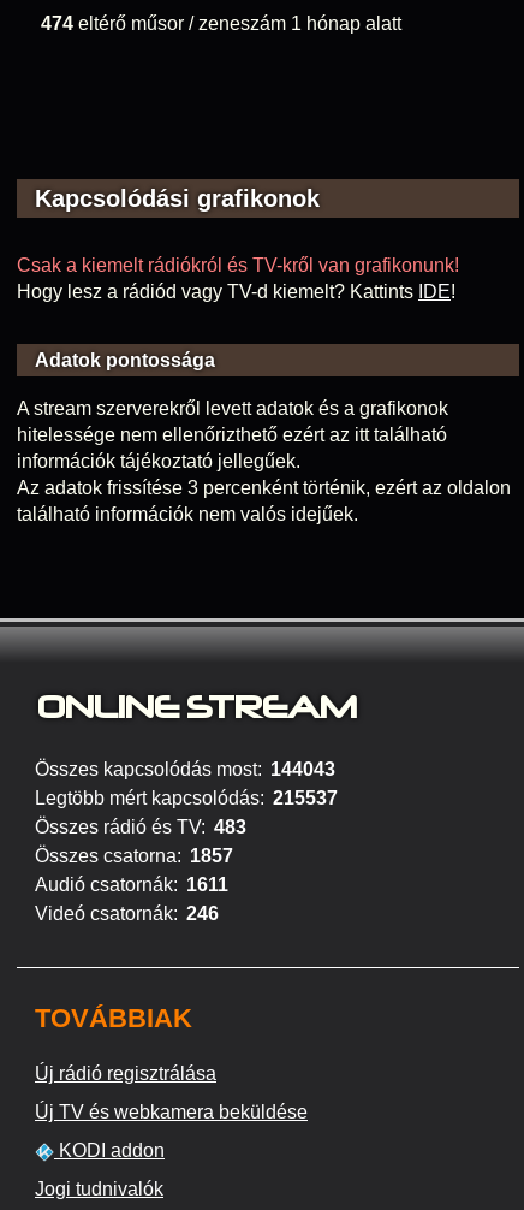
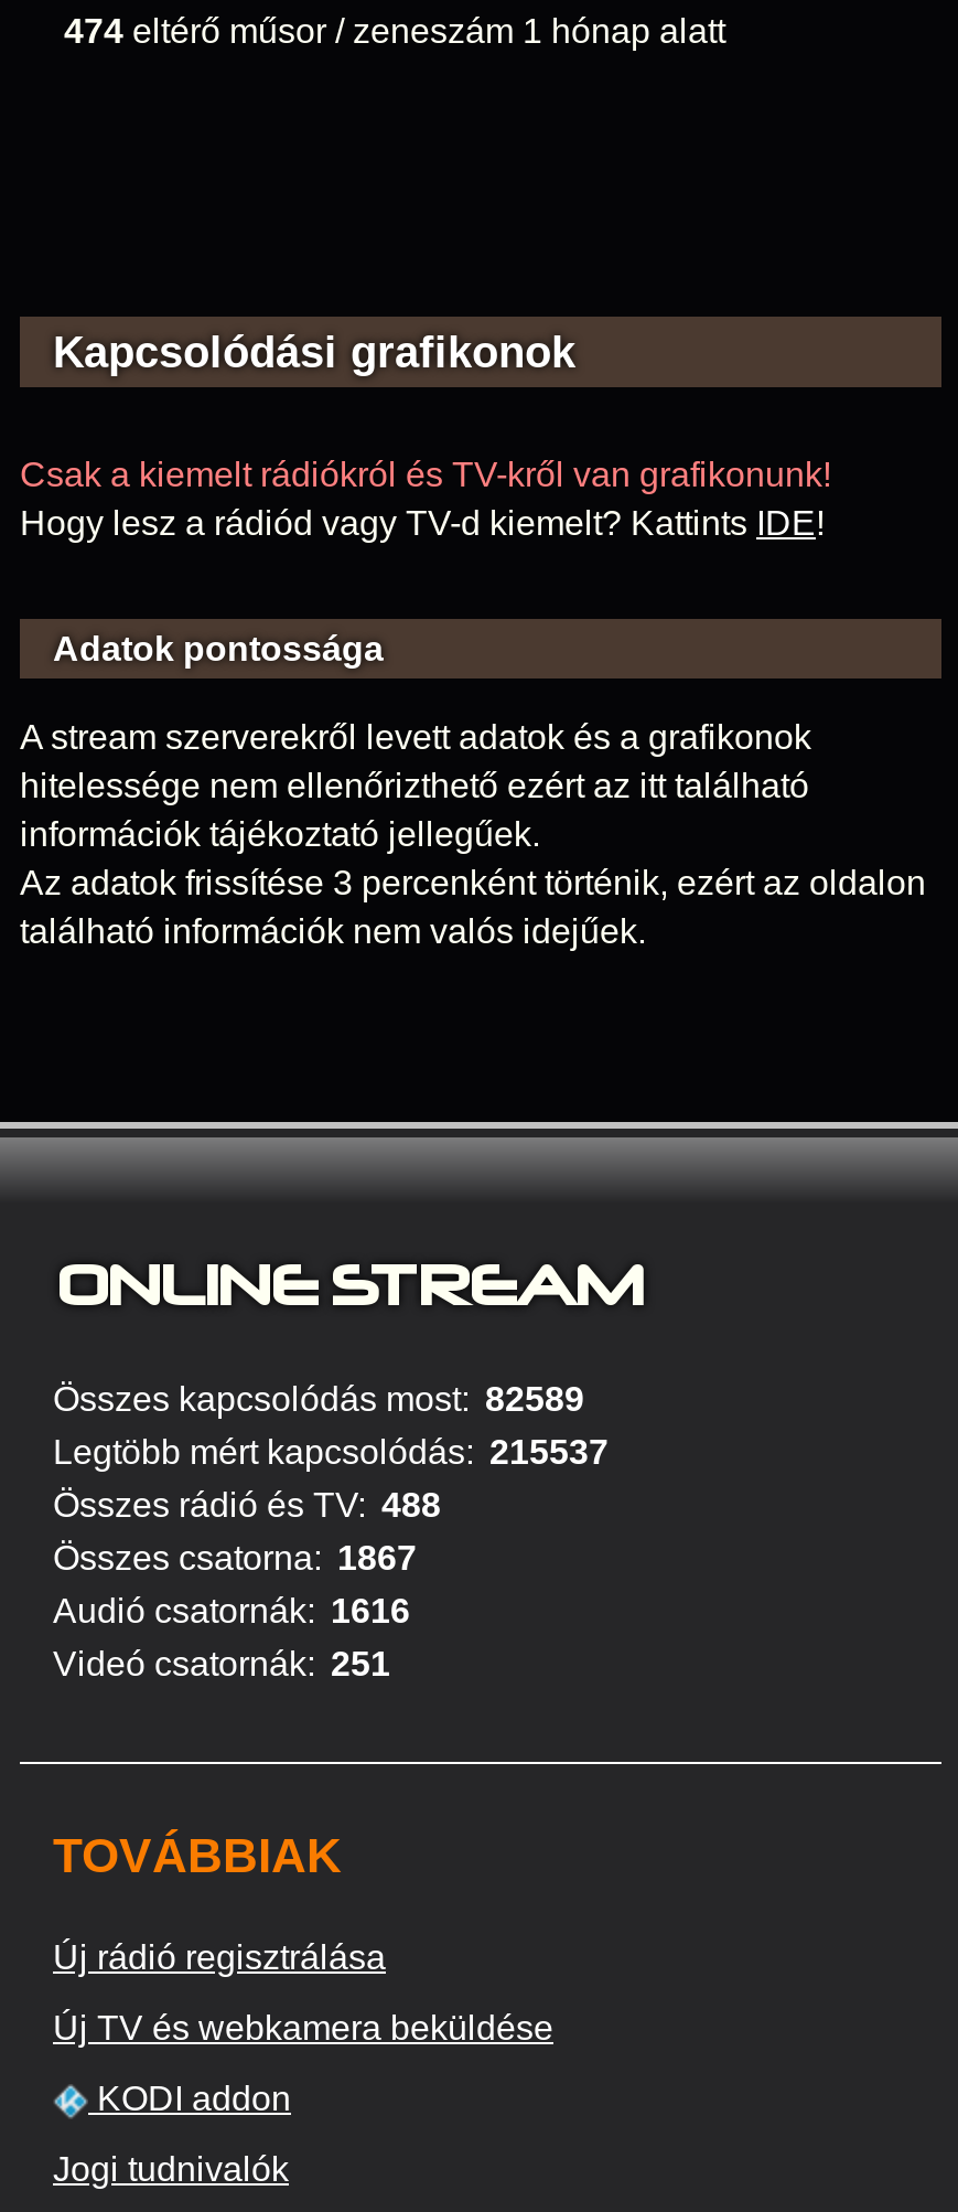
- Összes kapcsolódás most: 144043
+ Összes kapcsolódás most: 82589

- Összes rádió és TV: 483
+ Összes rádió és TV: 488

- Összes csatorna: 1857
+ Összes csatorna: 1867

- Audió csatornák: 1611
+ Audió csatornák: 1616

- Videó csatornák: 246
+ Videó csatornák: 251
